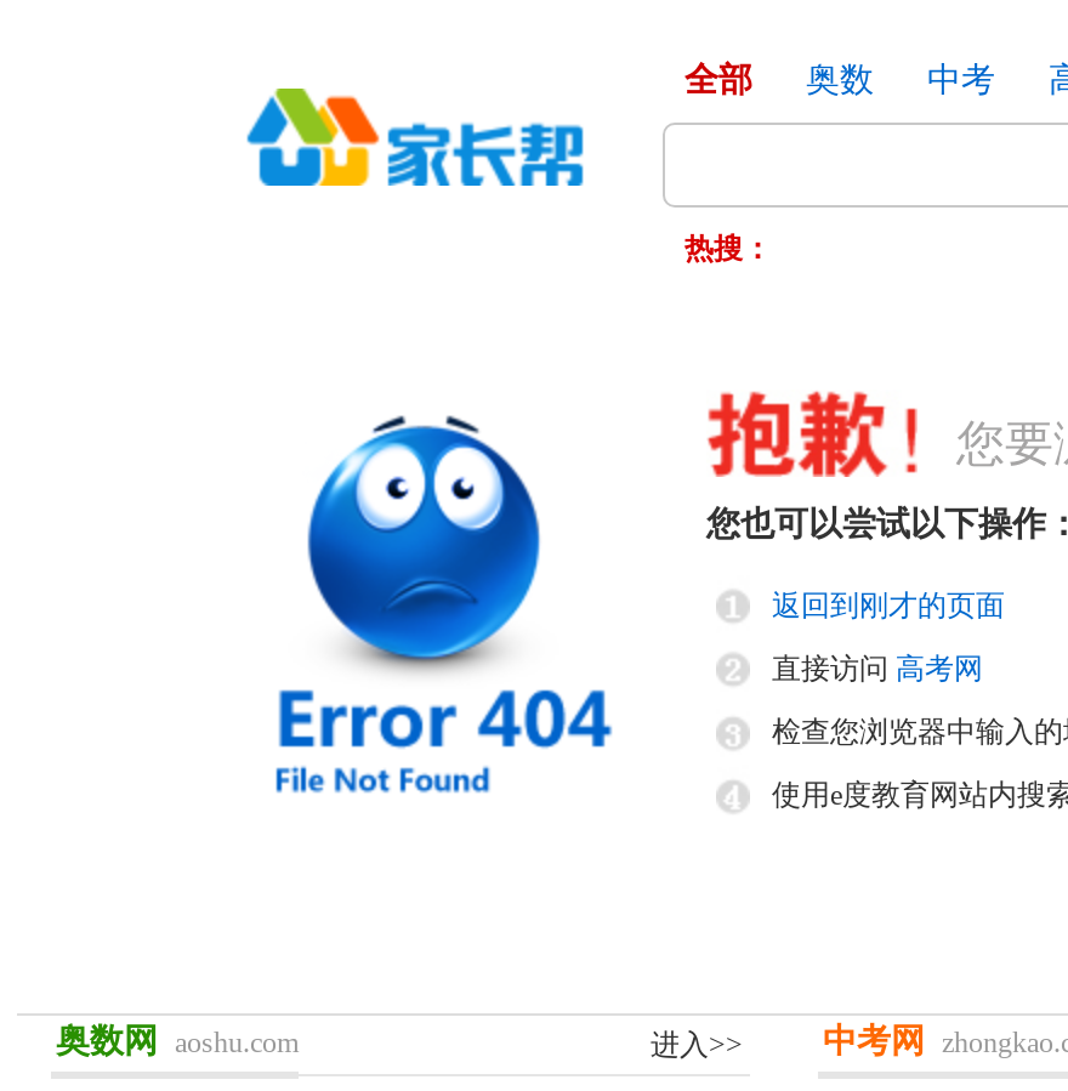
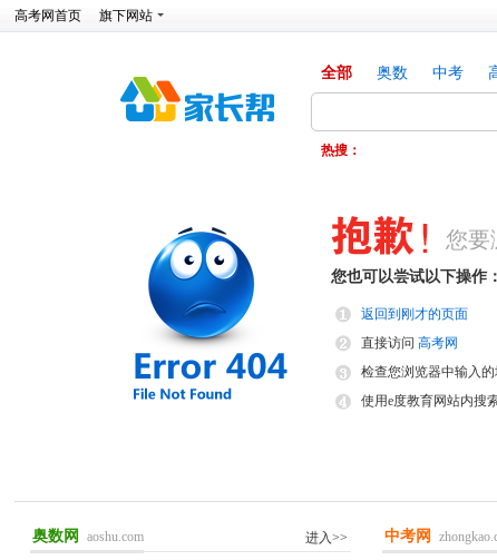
+ 高考网首页
+ 旗下网站
